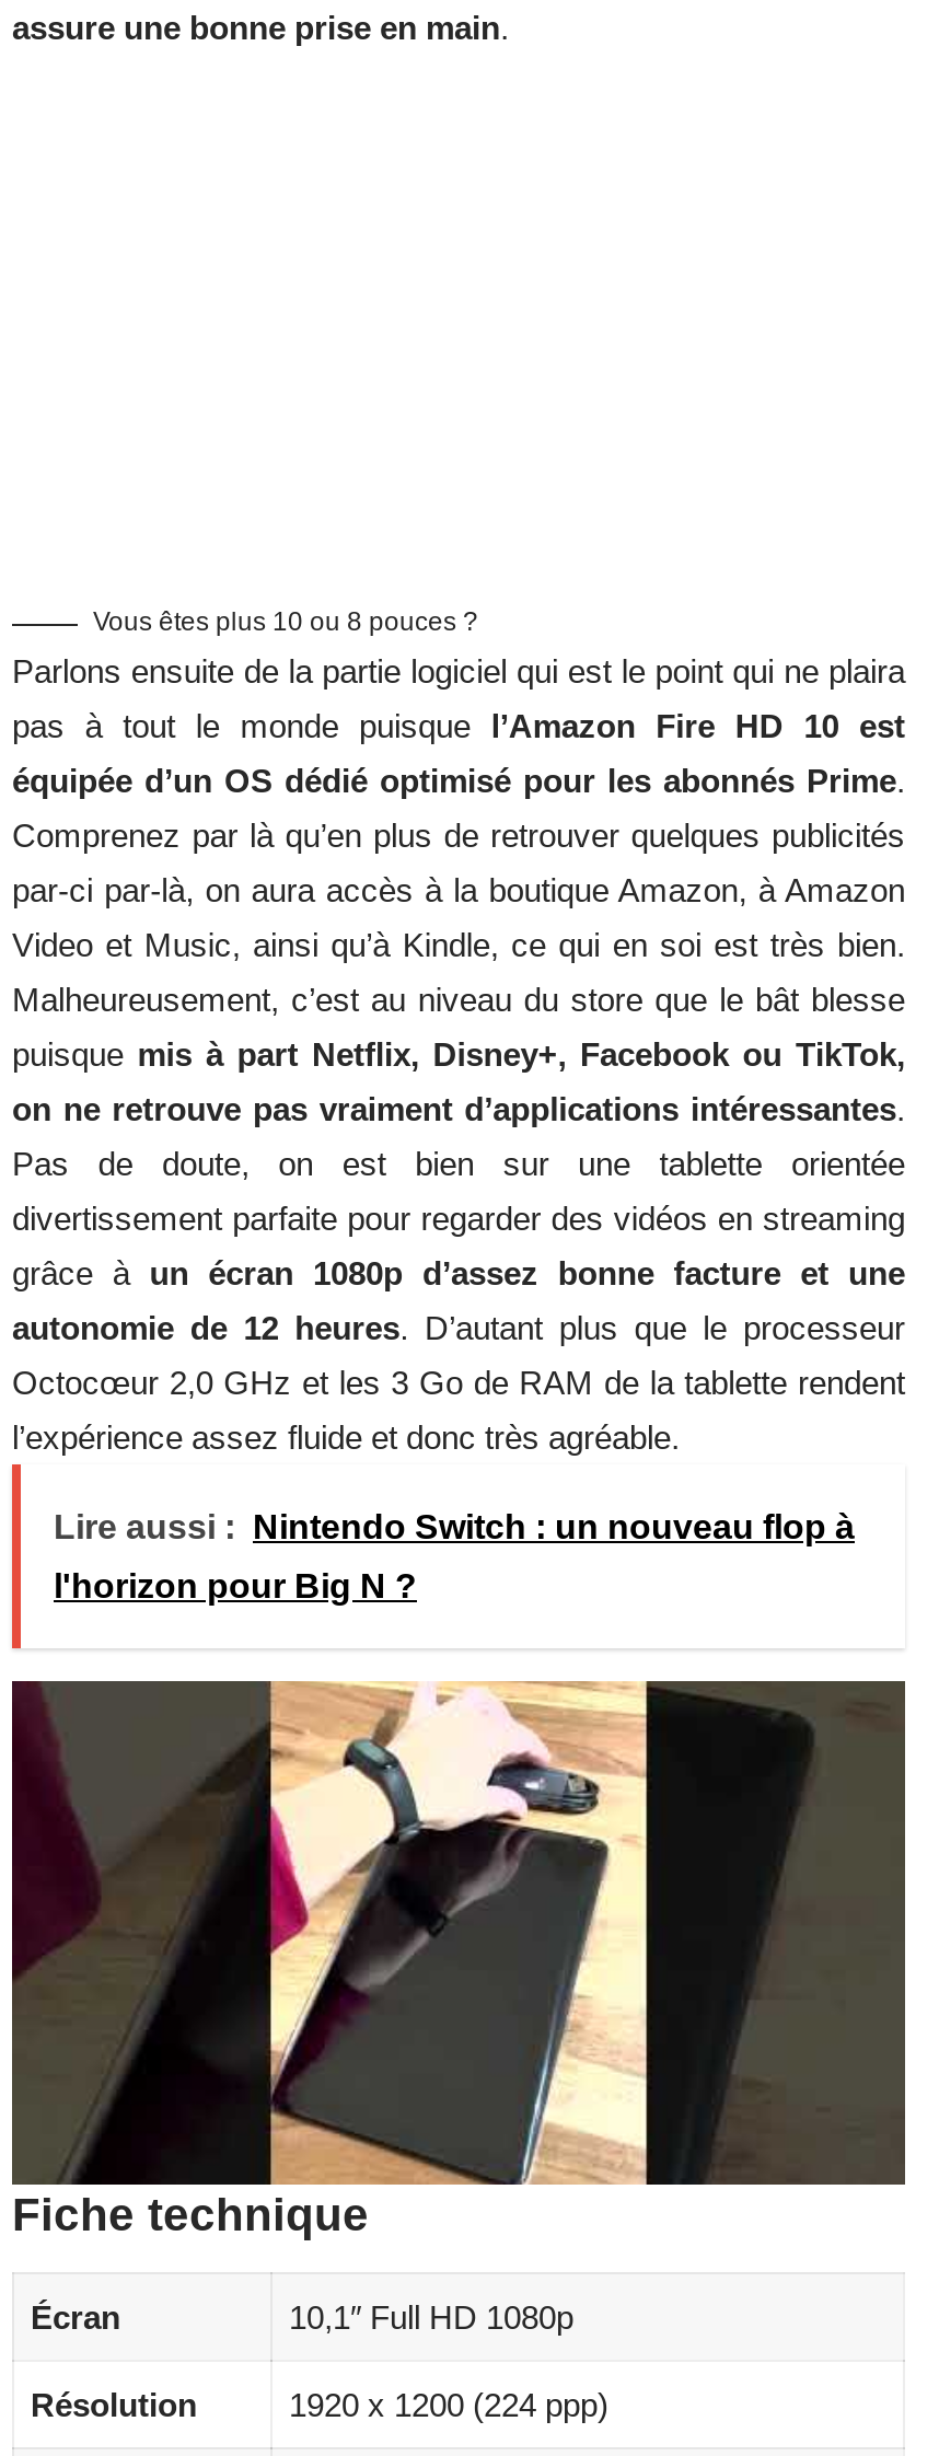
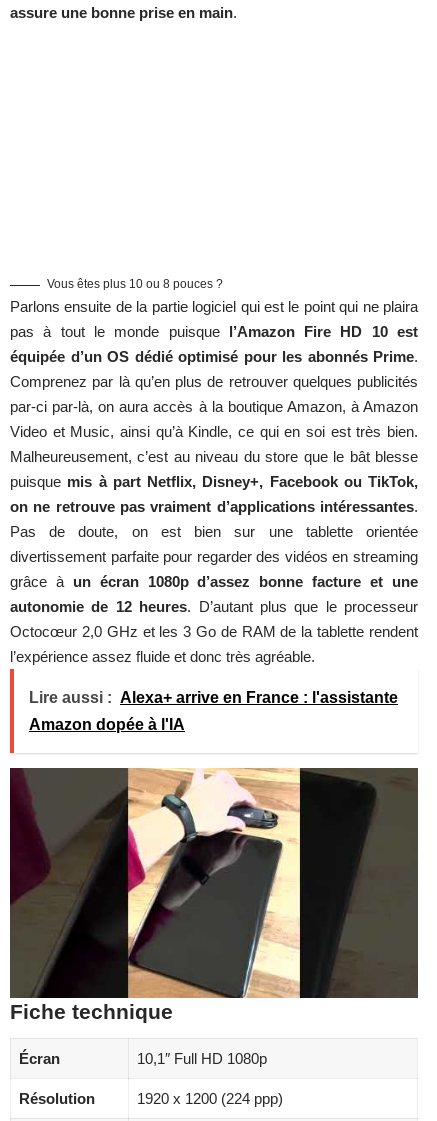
- Lire aussi : Nintendo Switch : un nouveau flop à
+ Lire aussi : Alexa+ arrive en France : l'assistante

- l'horizon pour Big N ?
+ Amazon dopée à l'IA
